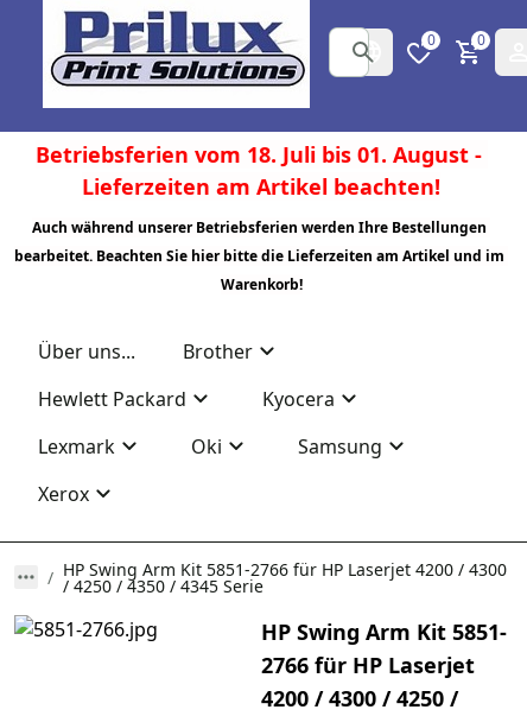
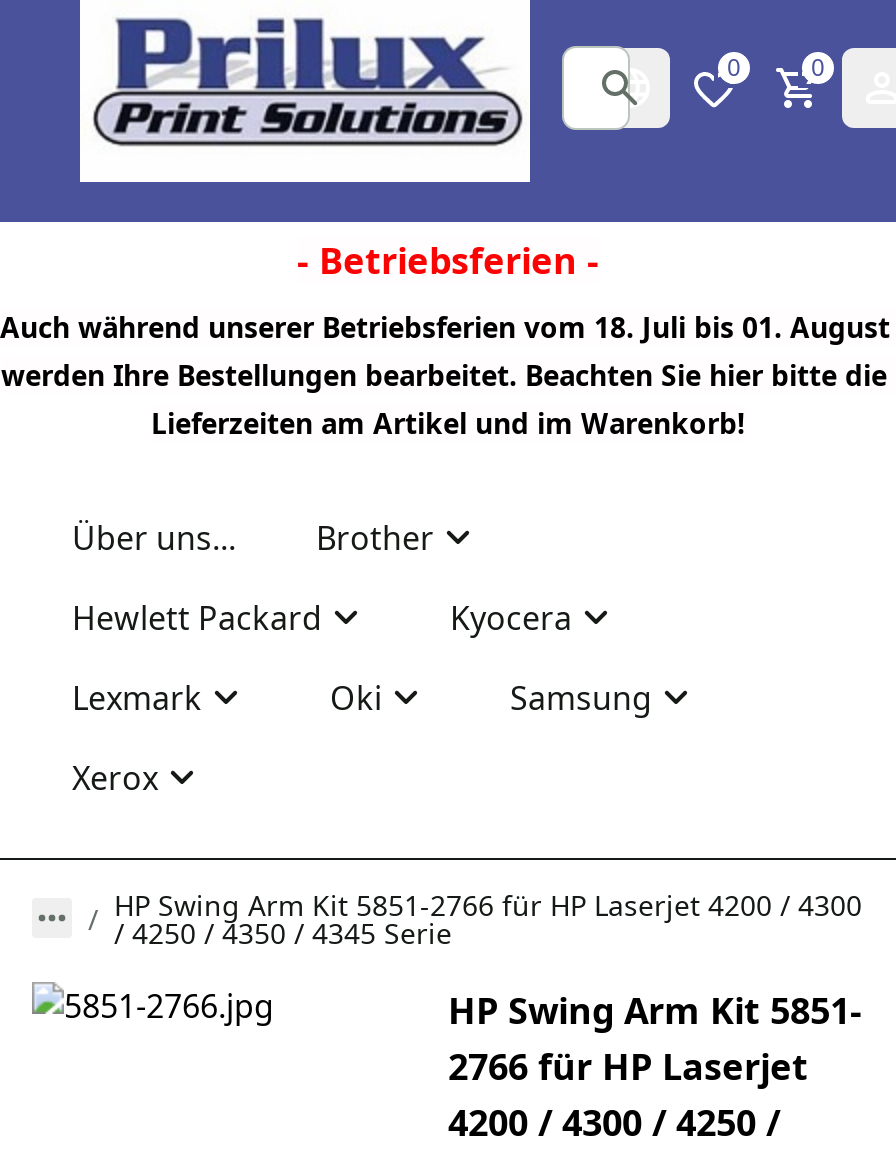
- Betriebsferien vom 18. Juli bis 01. August -
- Lieferzeiten am Artikel beachten!
+ - Betriebsferien -

- Auch während unserer Betriebsferien werden Ihre Bestellungen
- bearbeitet. Beachten Sie hier bitte die Lieferzeiten am Artikel und im
- Warenkorb!
+ Auch während unserer Betriebsferien vom 18. Juli bis 01. August
+ werden Ihre Bestellungen bearbeitet. Beachten Sie hier bitte die
+ Lieferzeiten am Artikel und im Warenkorb!
